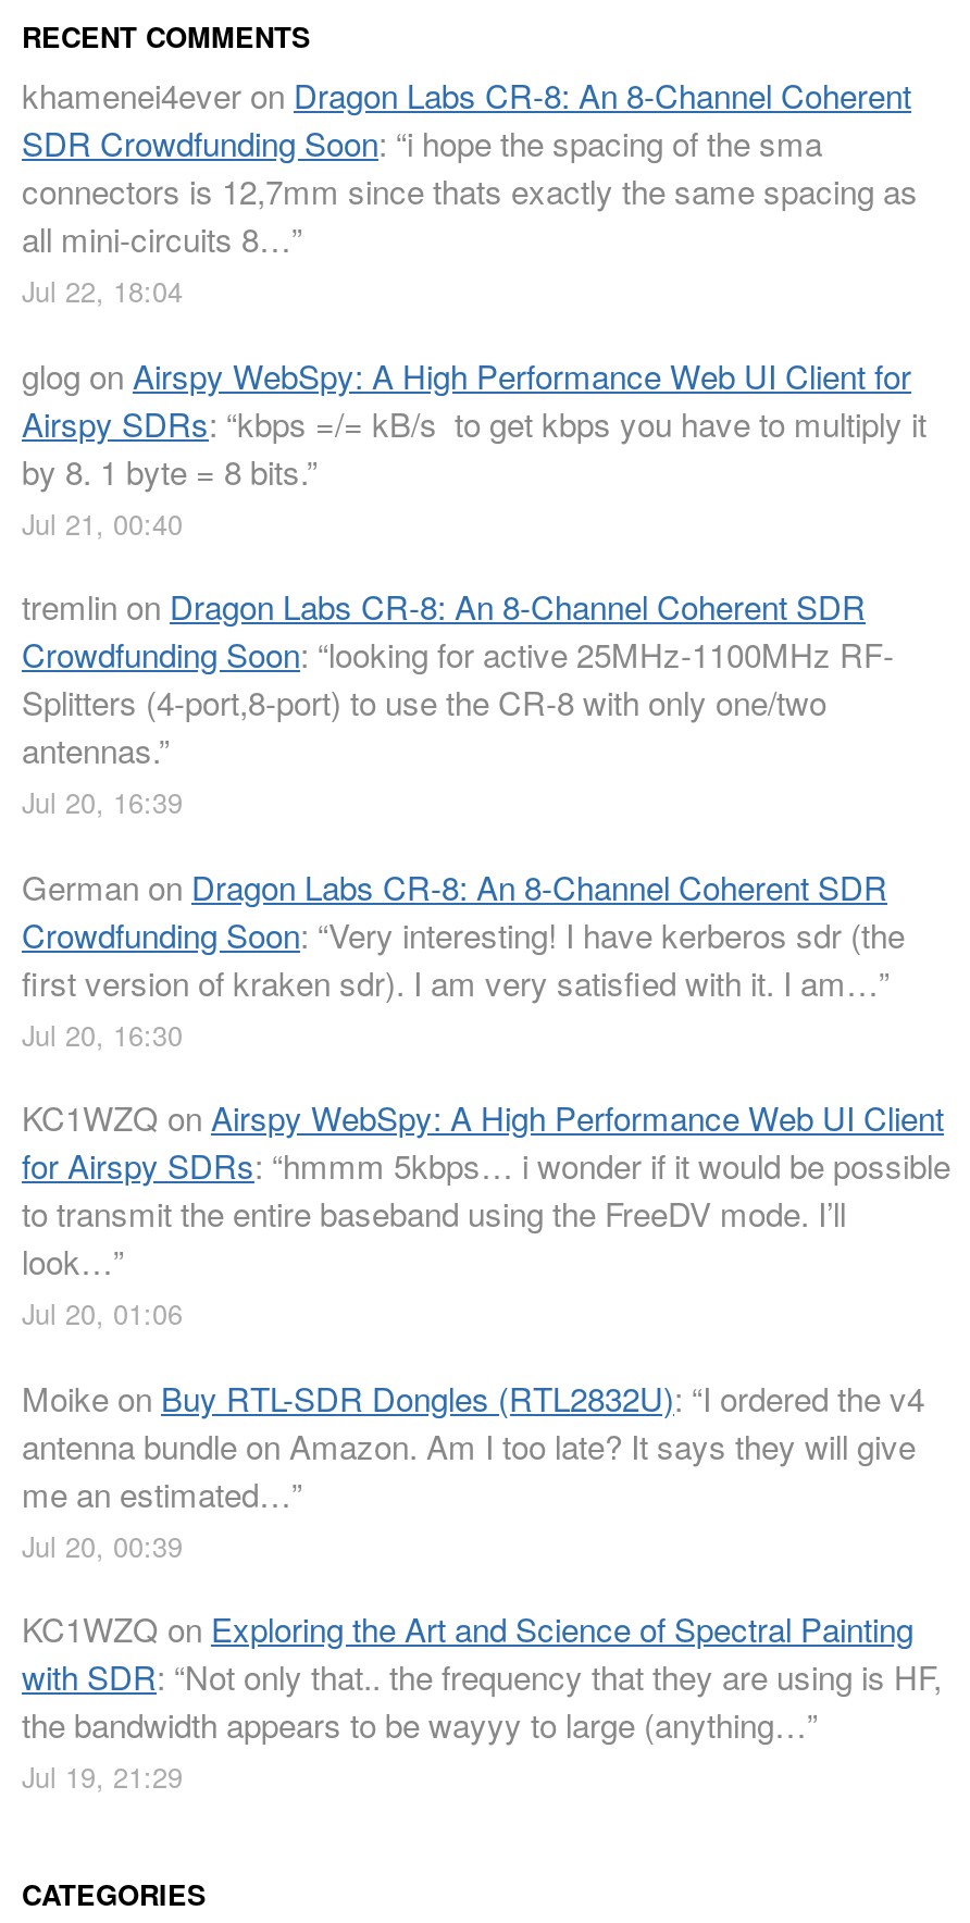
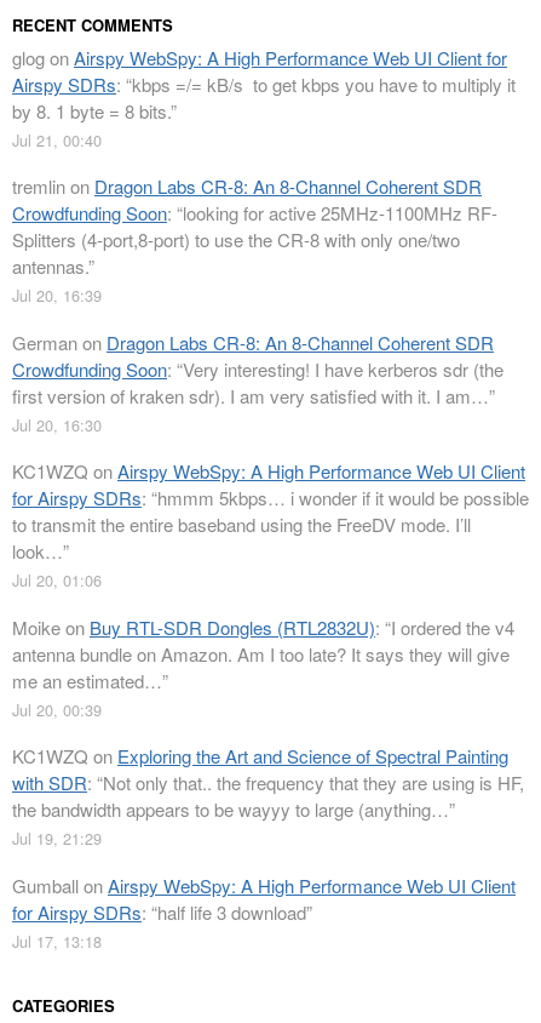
- khamenei4ever on Dragon Labs CR-8: An 8-Channel Coherent
- SDR Crowdfunding Soon: “i hope the spacing of the sma
- connectors is 12,7mm since thats exactly the same spacing as
- all mini-circuits 8…”
- Jul 22, 18:04

moved up: glog on Airspy WebSpy: A High Performance Web UI Client for | Airspy SDRs: “kbps =/= kB/s to get kbps you have to multiply it | by 8. 1 byte = 8 bits.” | ... | the bandwidth appears to be wayyy to large (anything…” | Jul 19, 21:29

+ Gumball on Airspy WebSpy: A High Performance Web UI Client
+ for Airspy SDRs: “half life 3 download”
+ Jul 17, 13:18
